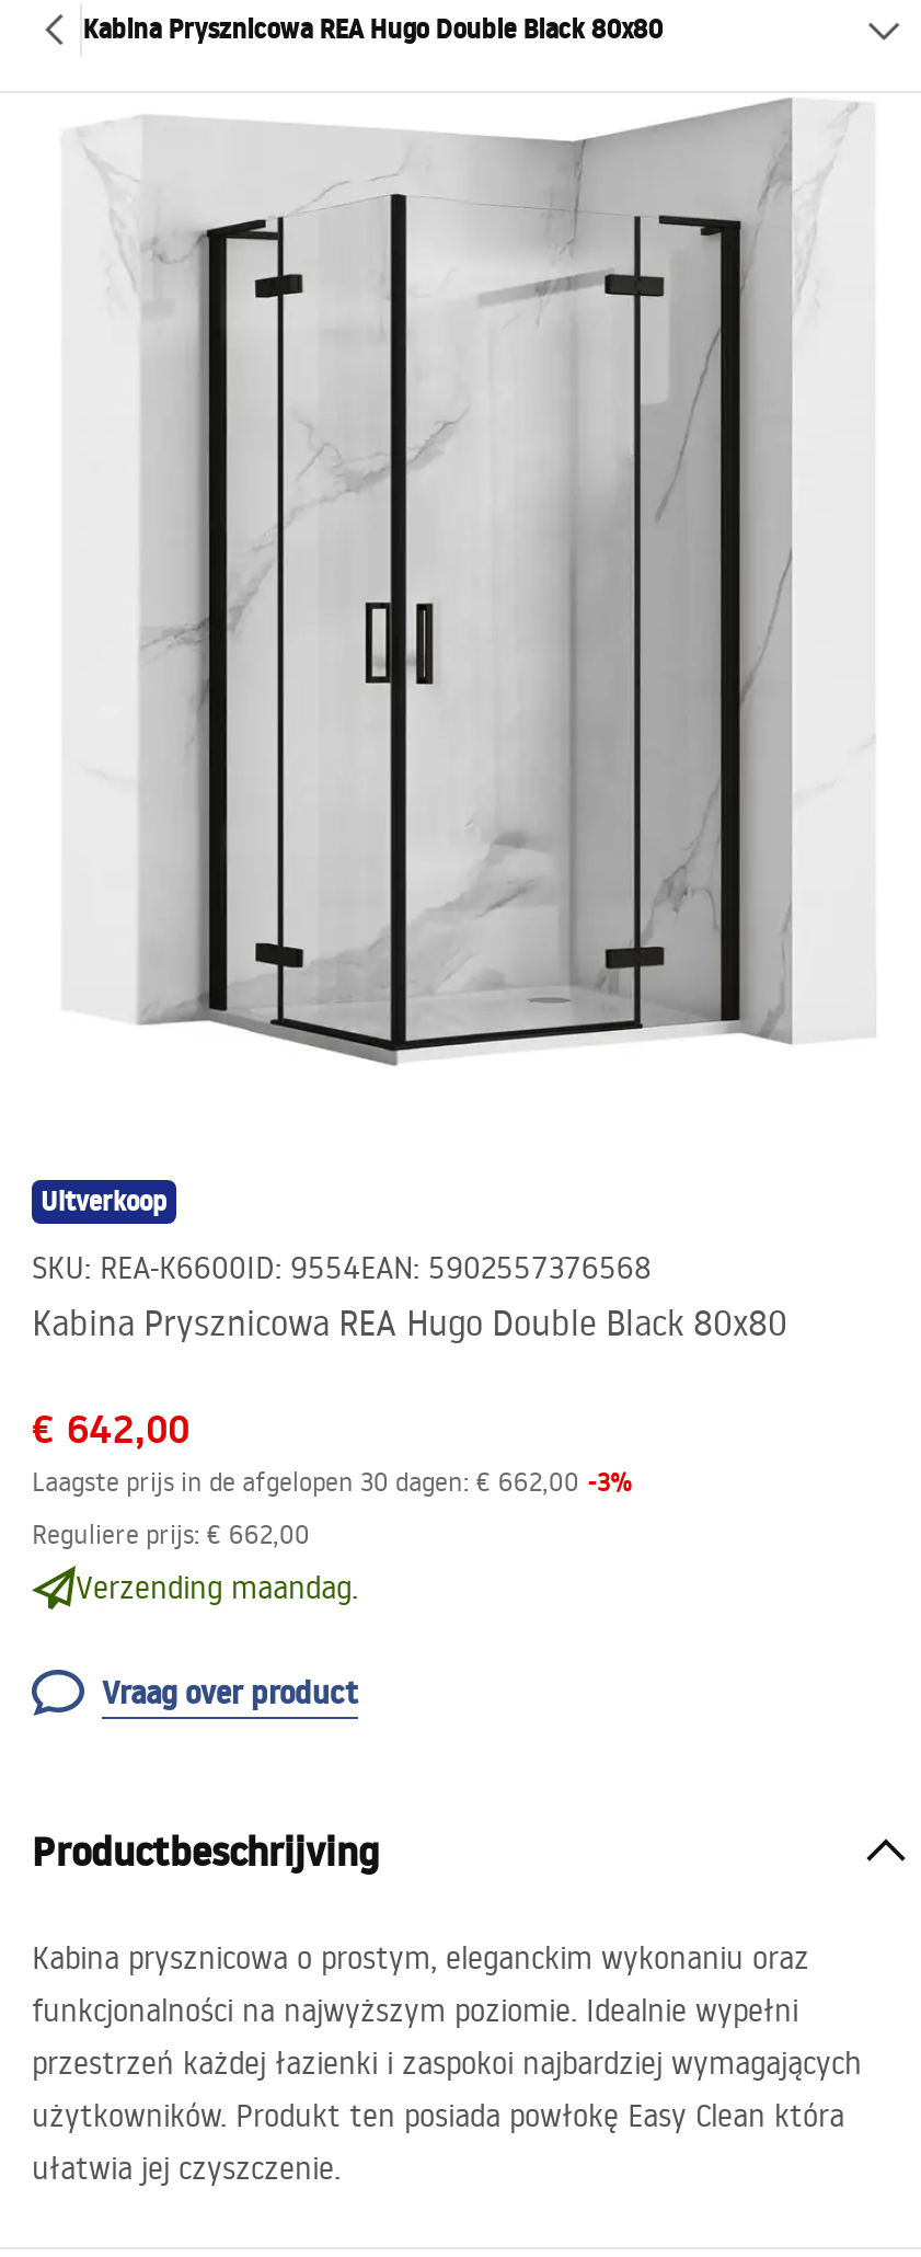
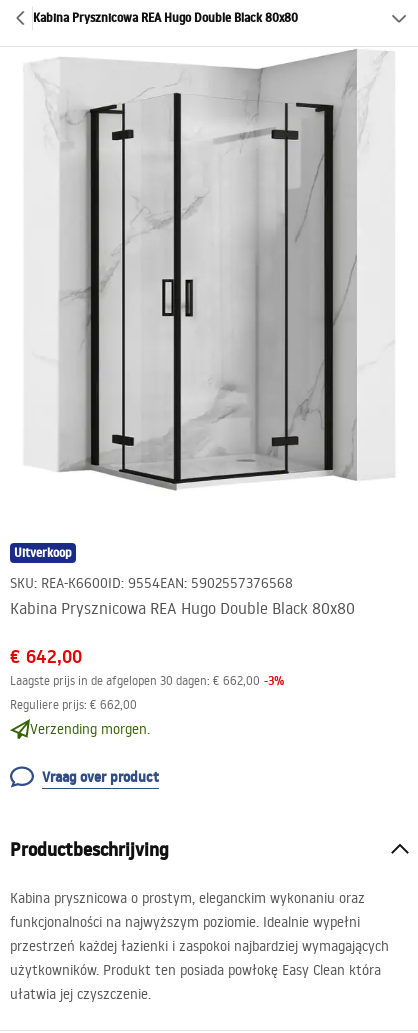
- Verzending maandag.
+ Verzending morgen.
